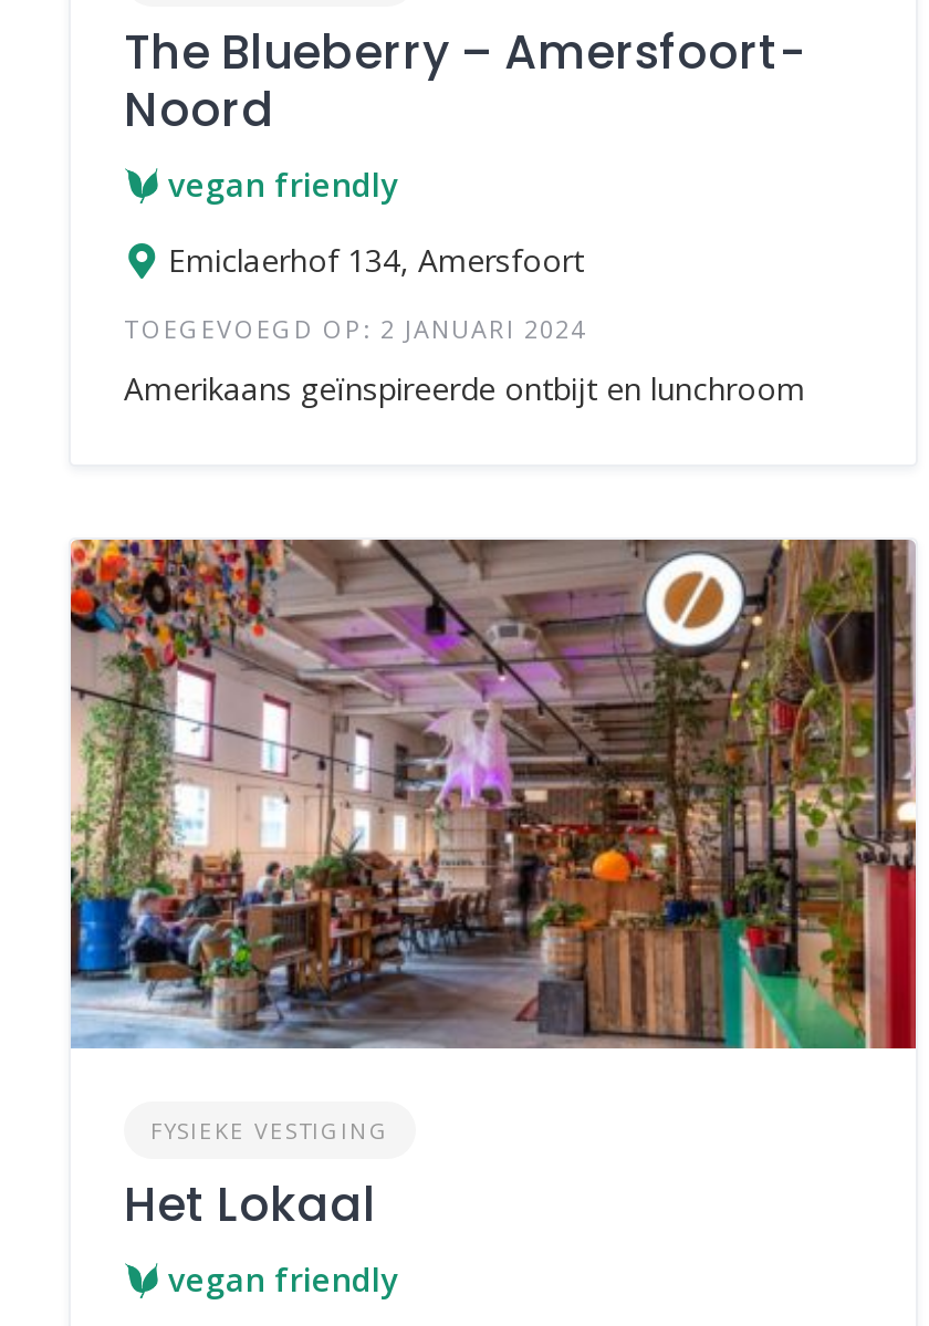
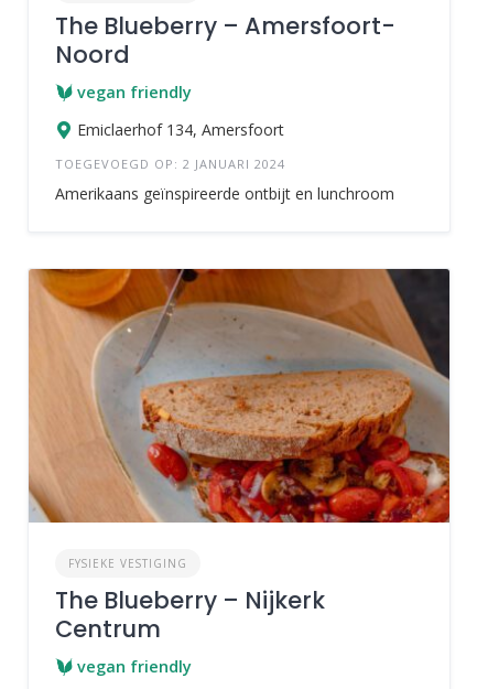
- [image]
+ [image]

- Het Lokaal
+ The Blueberry – Nijkerk
+ Centrum
